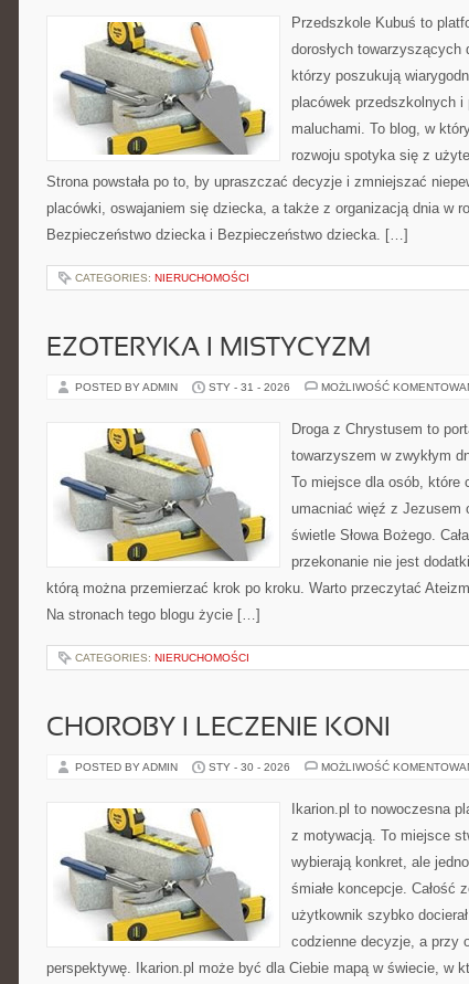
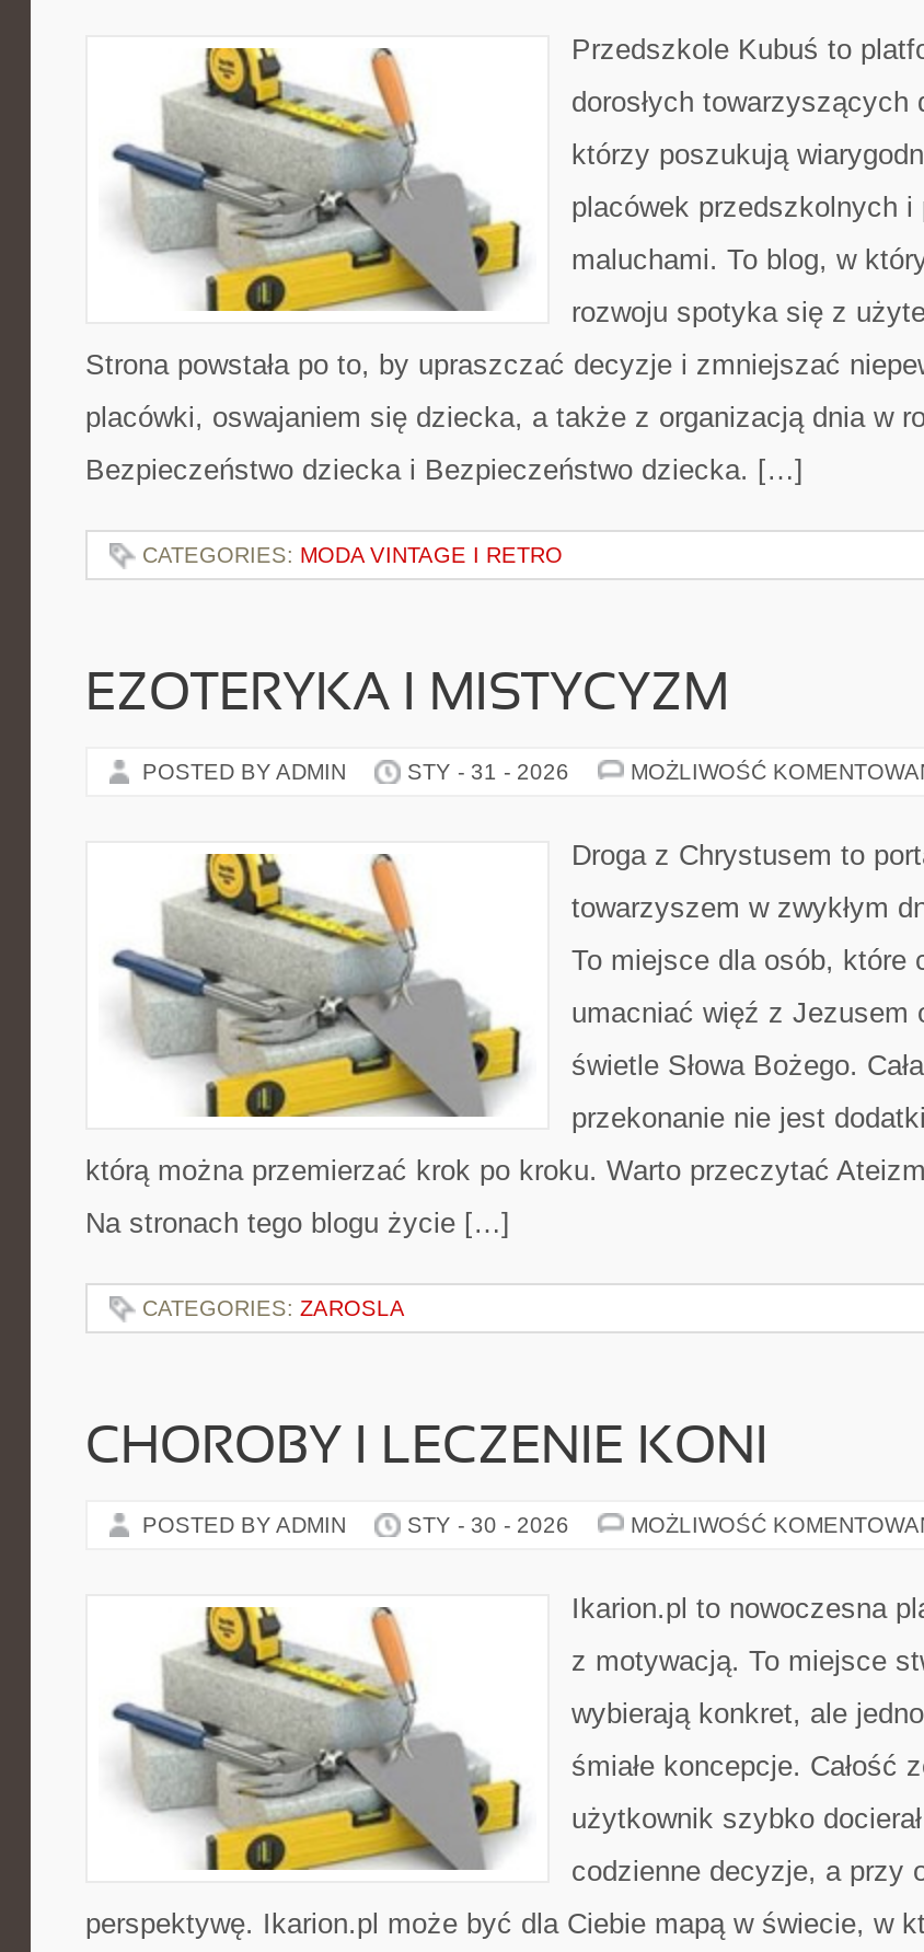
- CATEGORIES: NIERUCHOMOŚCI
+ CATEGORIES: MODA VINTAGE I RETRO

- CATEGORIES: NIERUCHOMOŚCI
+ CATEGORIES: ZAROSLA
